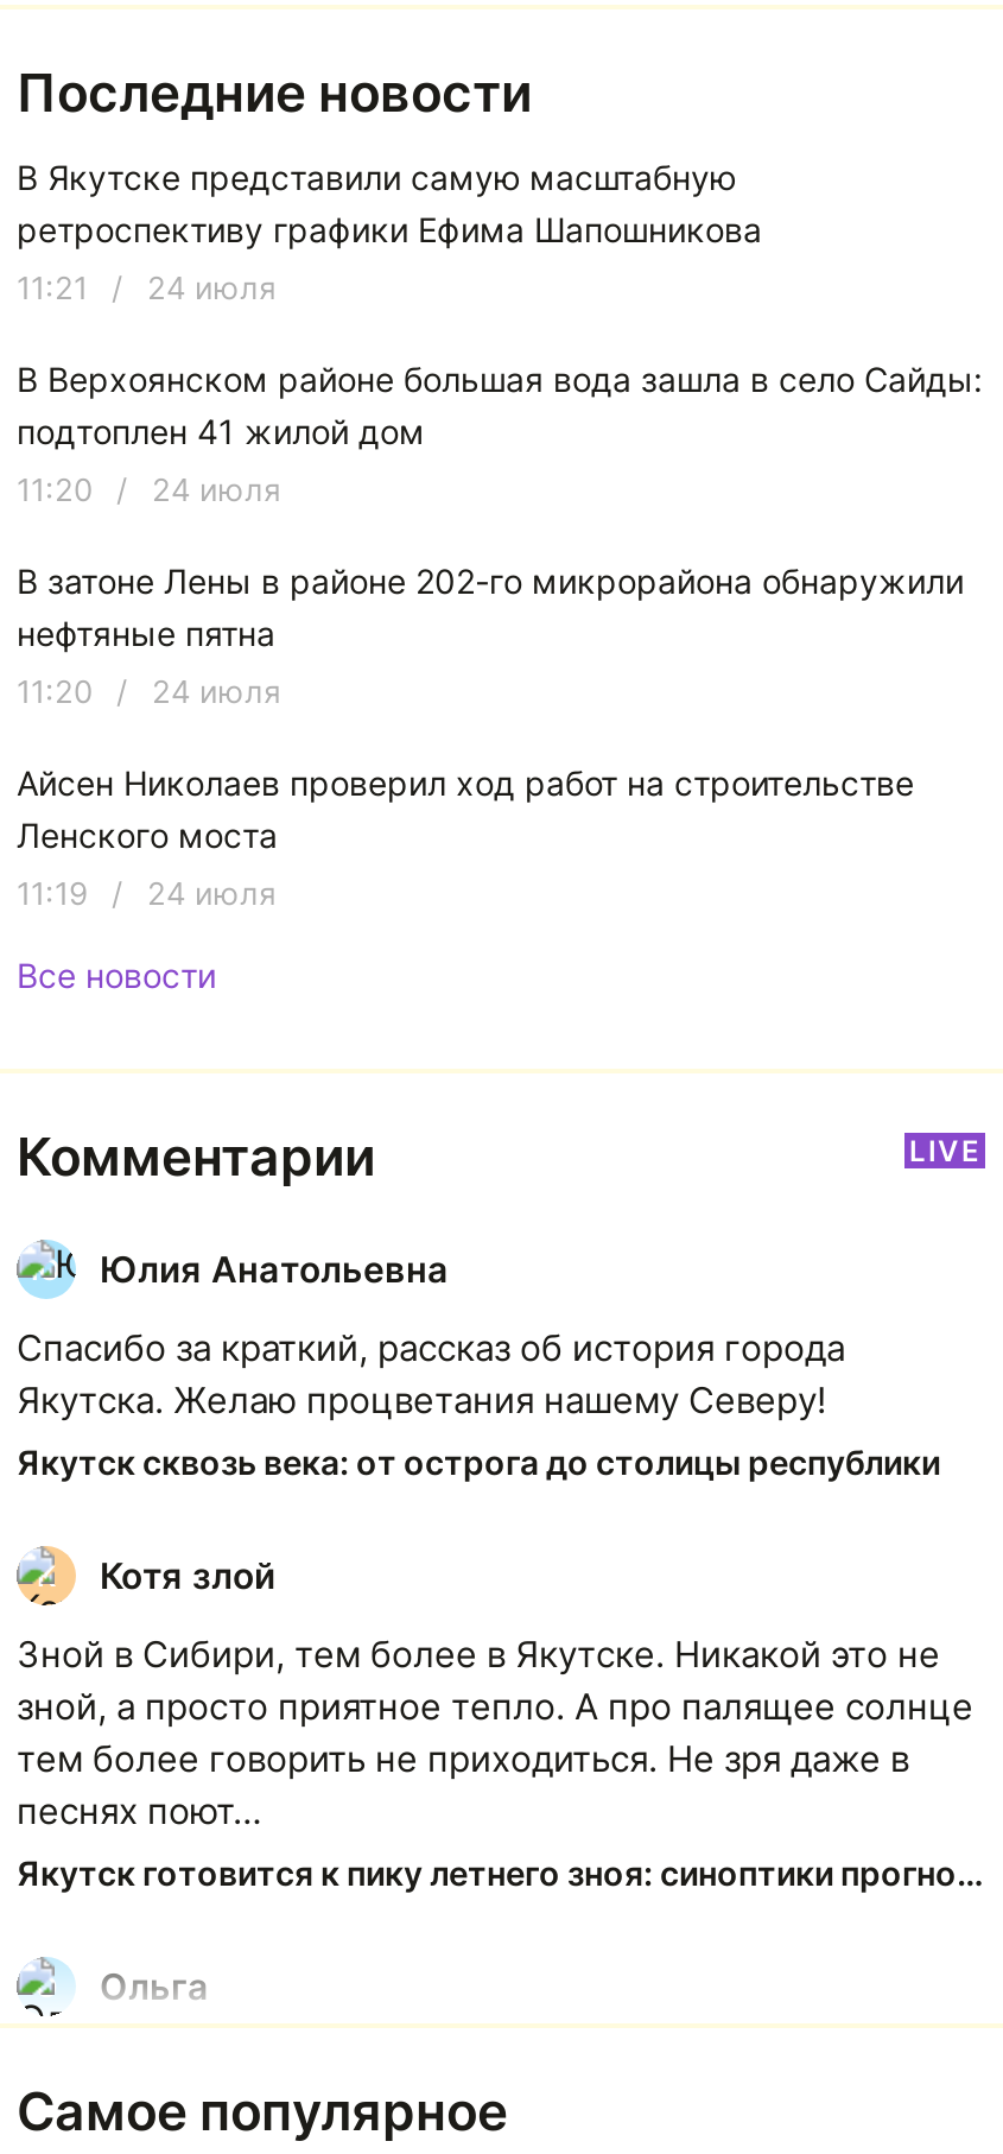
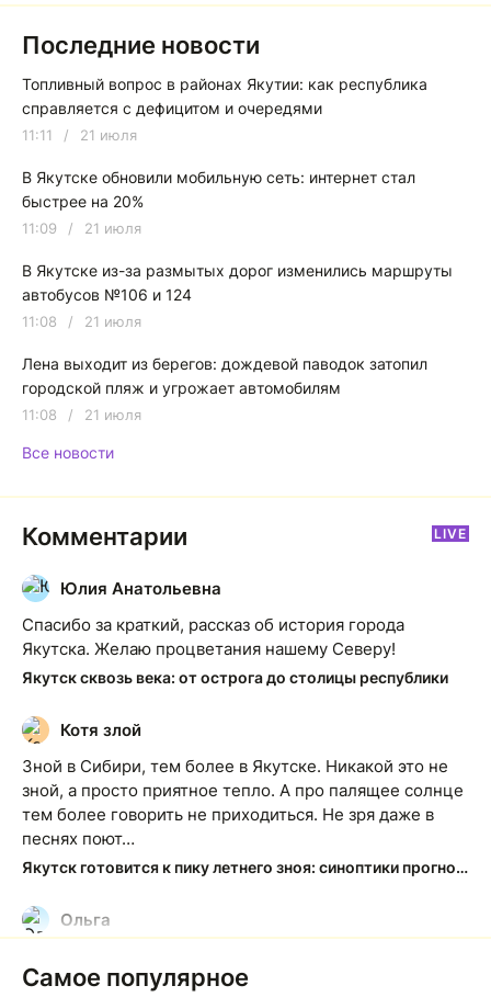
- В Якутске представили самую масштабную
- ретроспективу графики Ефима Шапошникова
+ Топливный вопрос в районах Якутии: как республика
+ справляется с дефицитом и очередями

- 11:21 / 24 июля
+ 11:11 / 21 июля

- В Верхоянском районе большая вода зашла в село Сайды:
- подтоплен 41 жилой дом
+ В Якутске обновили мобильную сеть: интернет стал
+ быстрее на 20%

- 11:20 / 24 июля
+ 11:09 / 21 июля

- В затоне Лены в районе 202-го микрорайона обнаружили
- нефтяные пятна
+ В Якутске из-за размытых дорог изменились маршруты
+ автобусов №106 и 124

- 11:20 / 24 июля
+ 11:08 / 21 июля

- Айсен Николаев проверил ход работ на строительстве
- Ленского моста
+ Лена выходит из берегов: дождевой паводок затопил
+ городской пляж и угрожает автомобилям

- 11:19 / 24 июля
+ 11:08 / 21 июля
